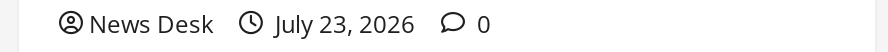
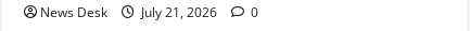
- News Desk July 23, 2026 0
+ News Desk July 21, 2026 0
